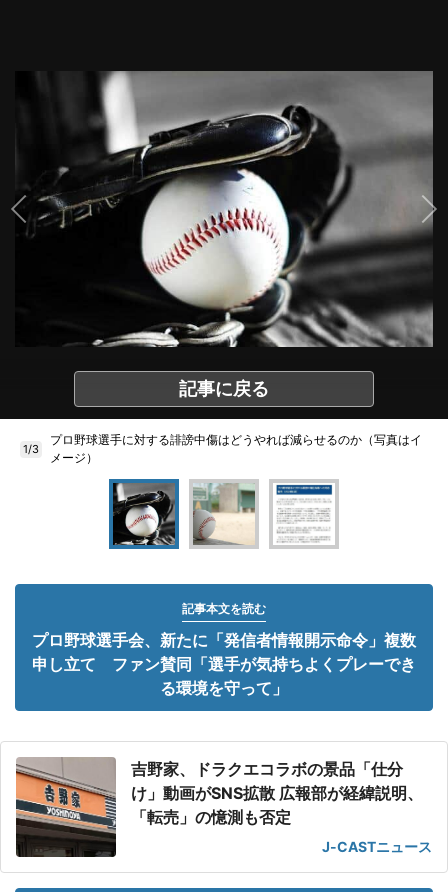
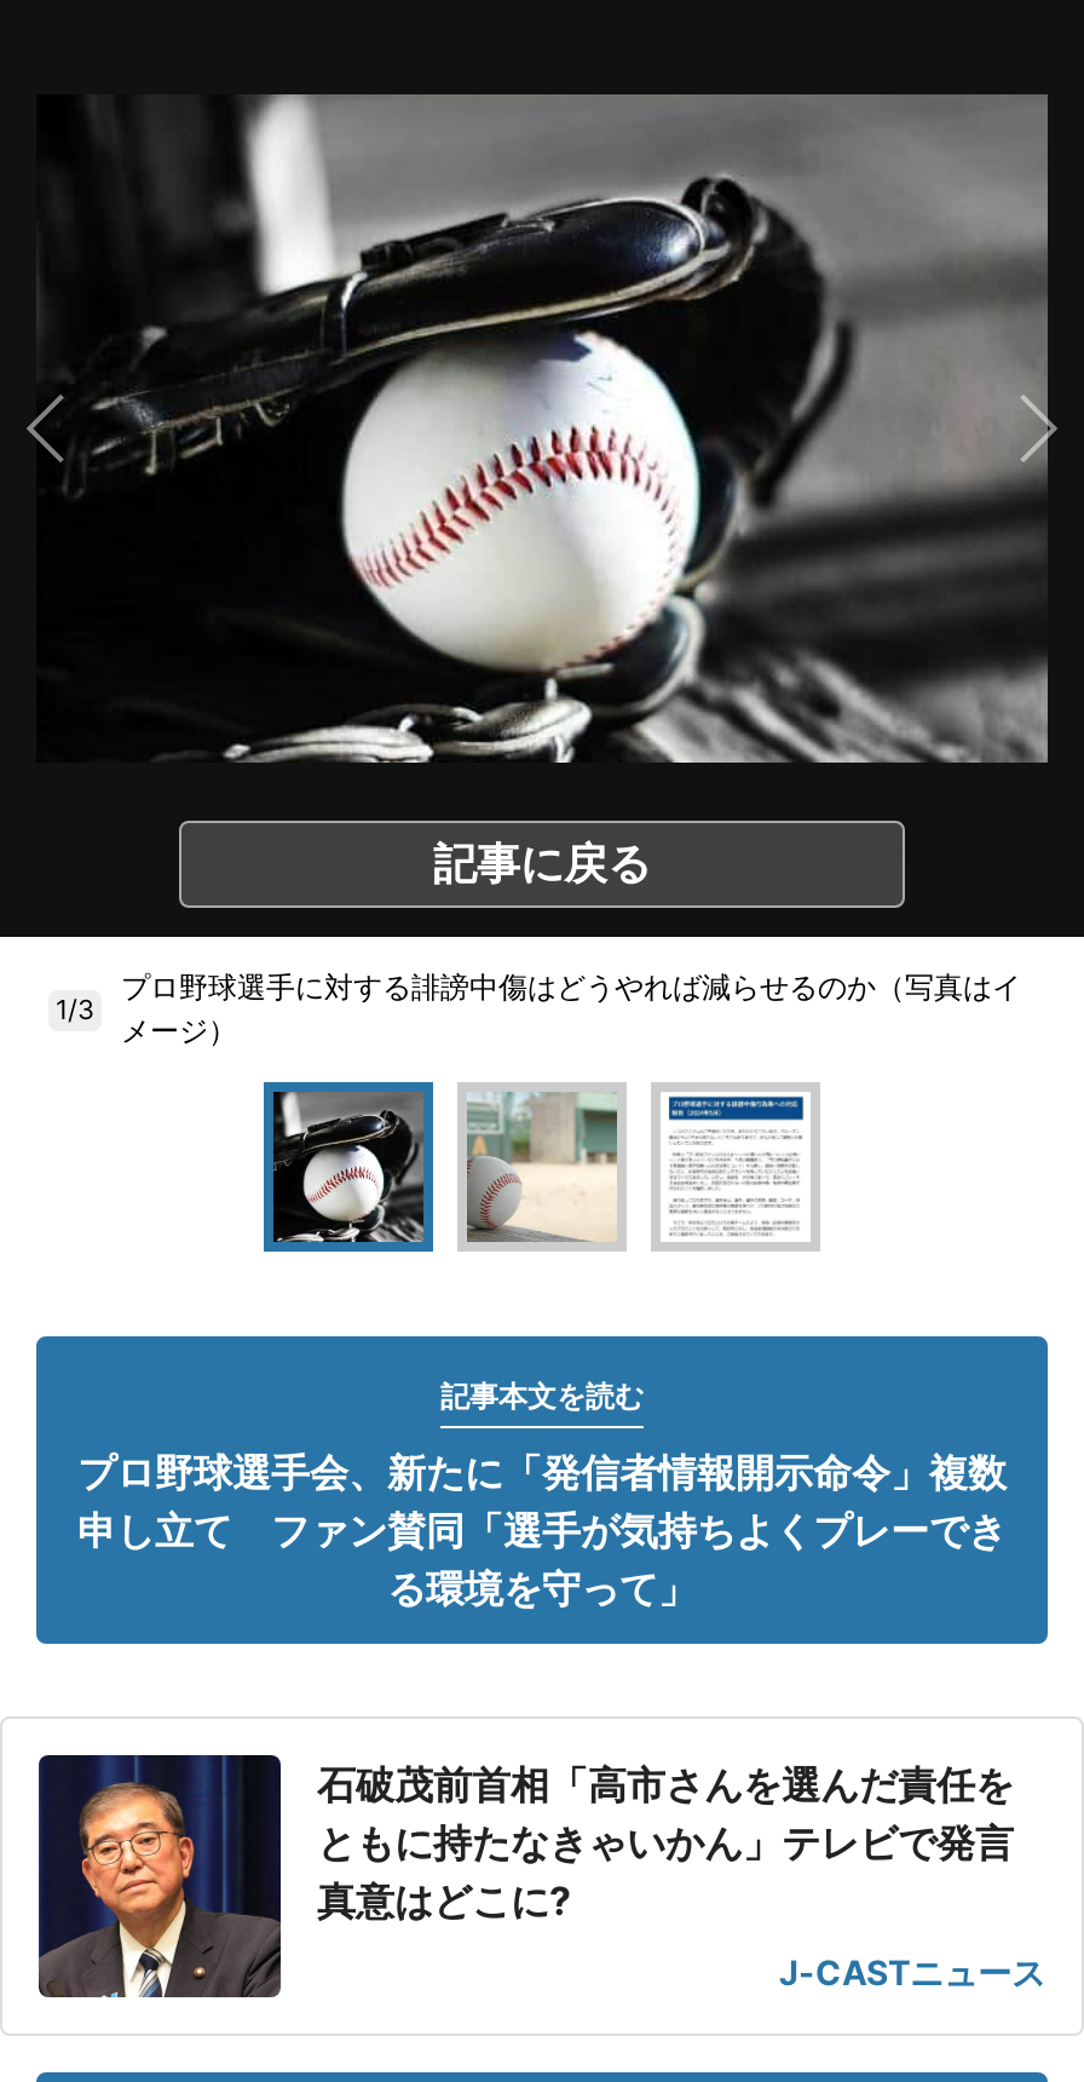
- [image]
- 吉野家、ドラクエコラボの景品「仕分
- け」動画がSNS拡散 広報部が経緯説明、
- 「転売」の憶測も否定
+ [image]
+ 石破茂前首相「高市さんを選んだ責任を
+ ともに持たなきゃいかん」テレビで発言
+ 真意はどこに?
